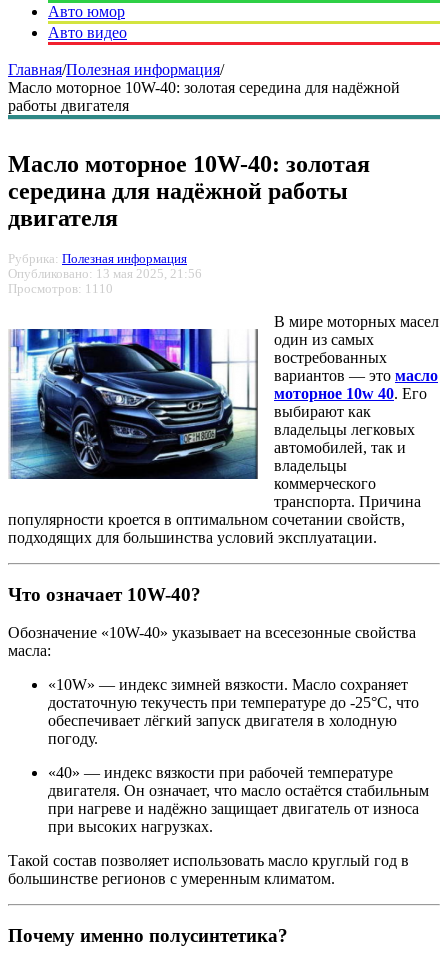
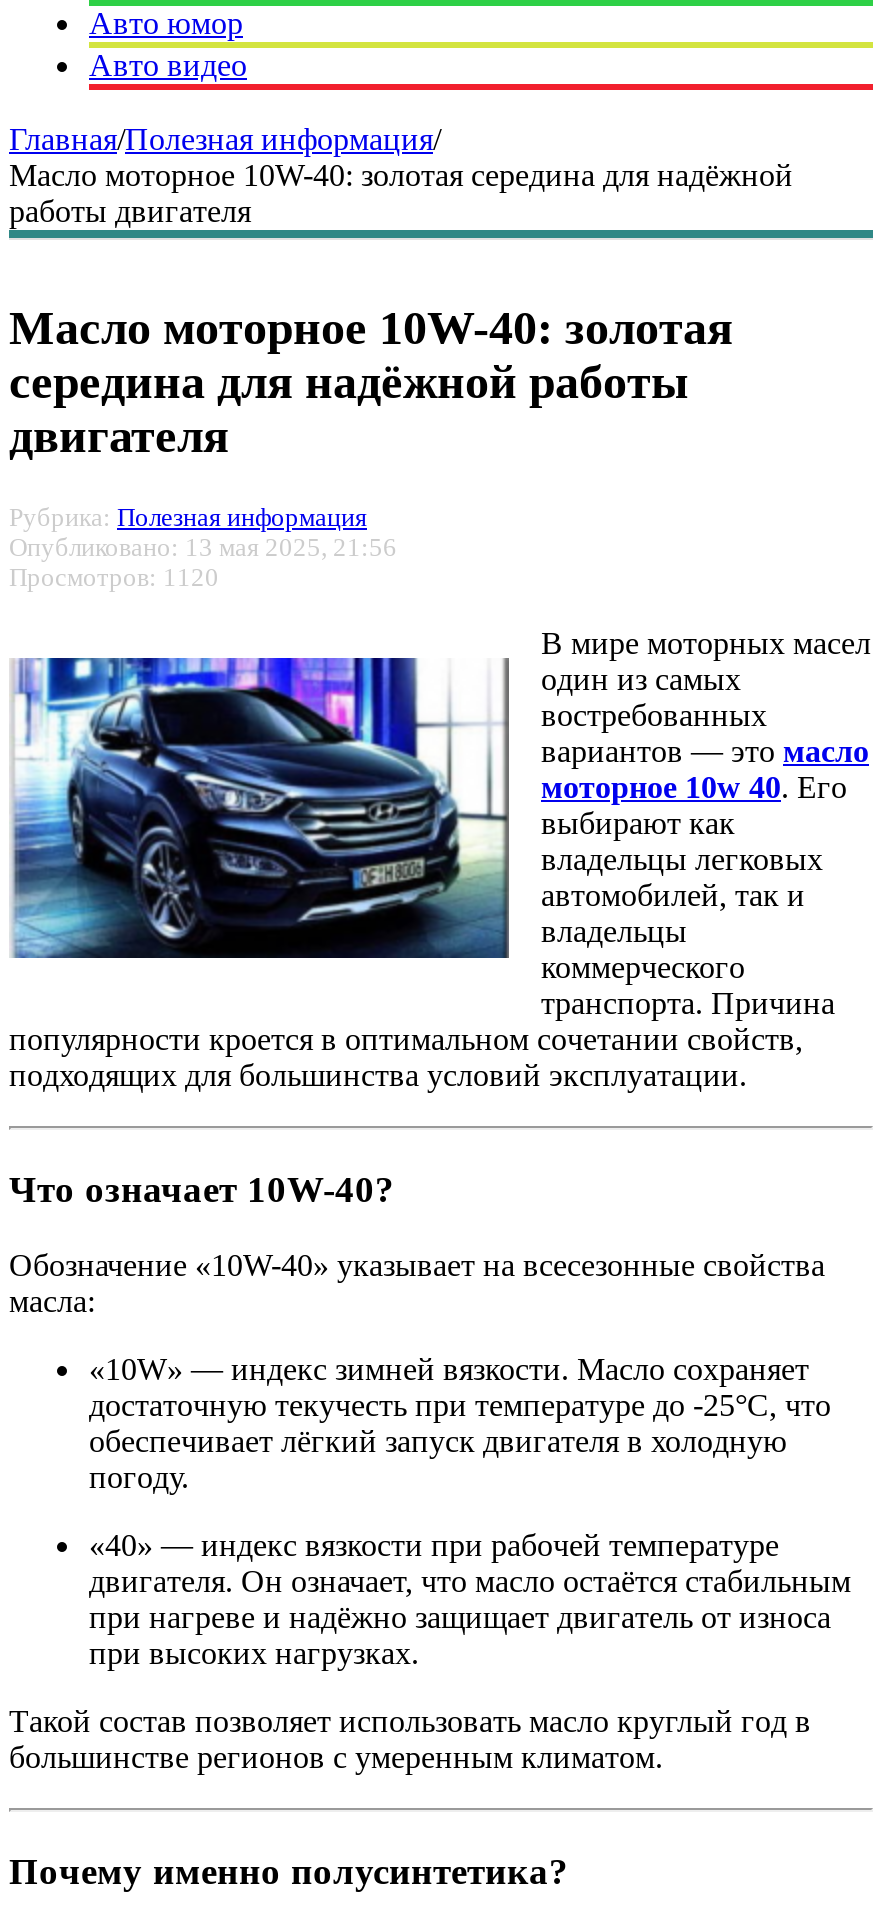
- Просмотров: 1110
+ Просмотров: 1120
